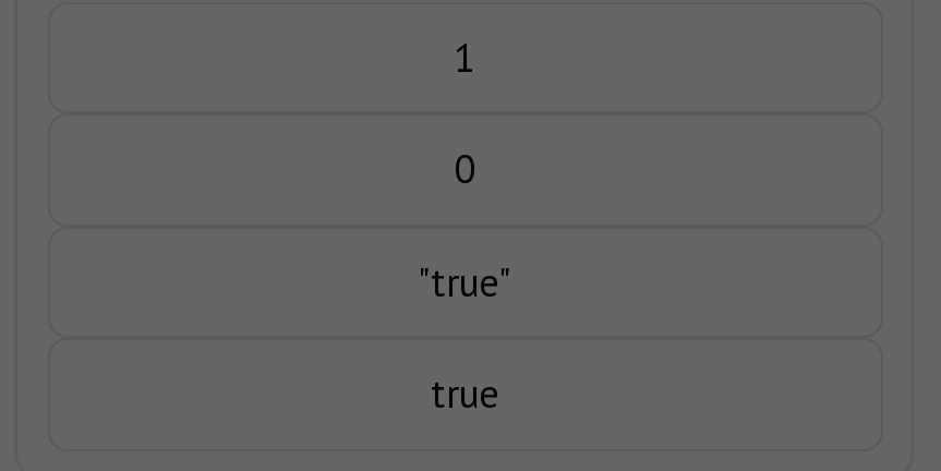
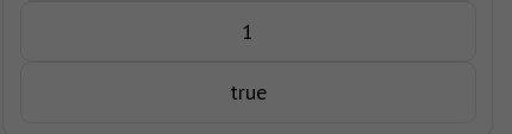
- 0
- "true"
